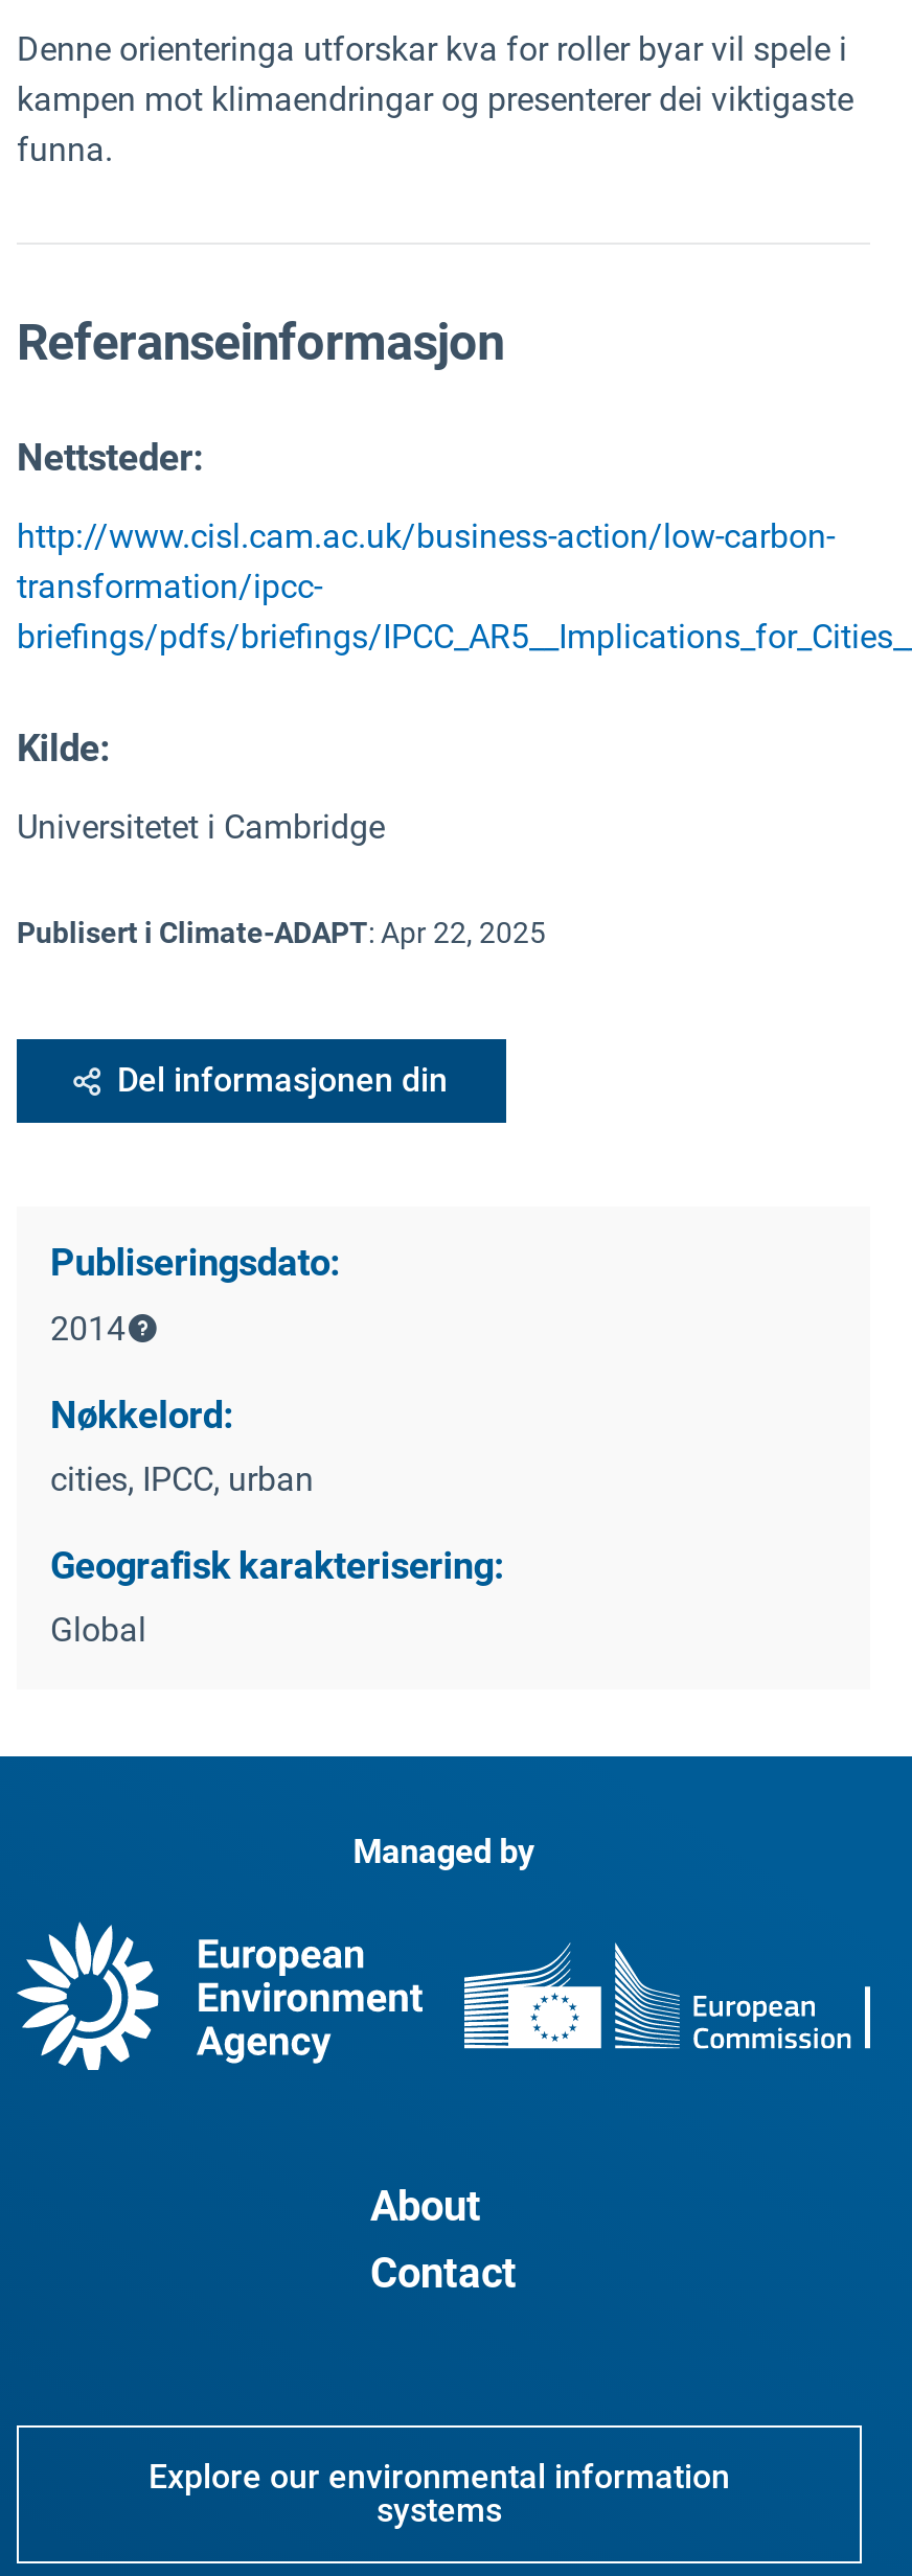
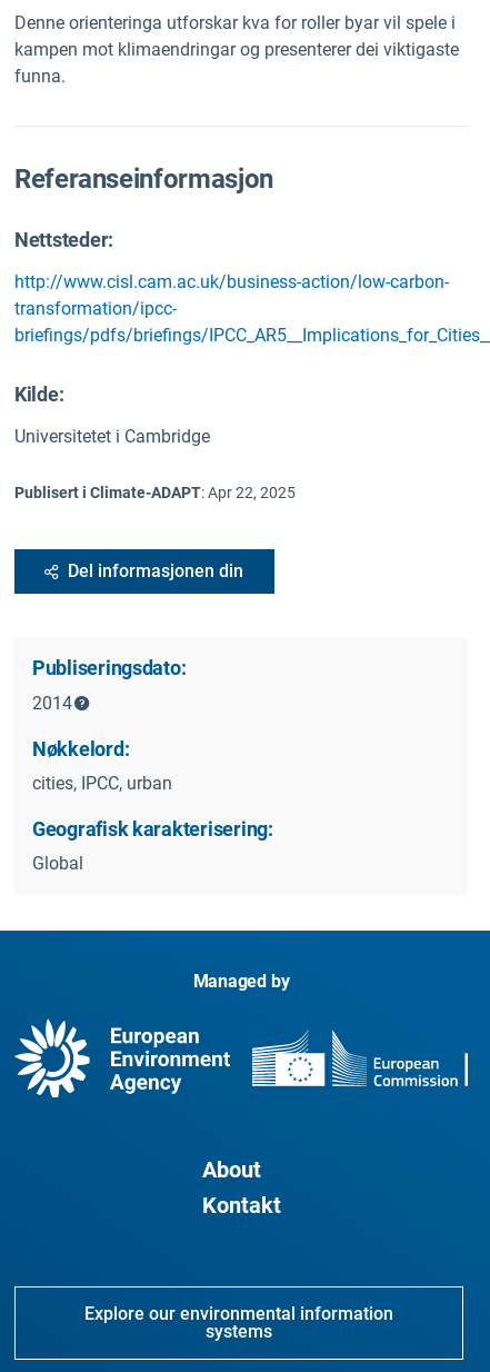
- Contact
+ Kontakt
